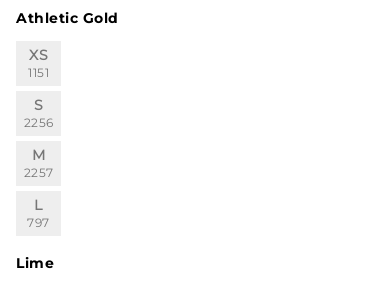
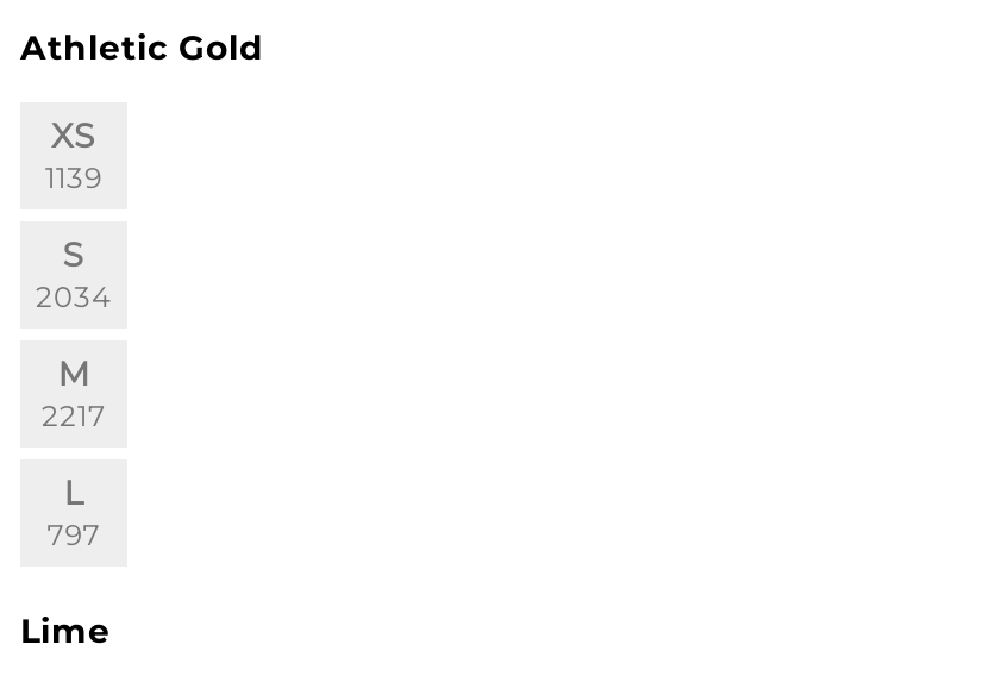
- 1151
+ 1139

- 2256
+ 2034

- 2257
+ 2217
